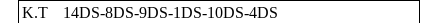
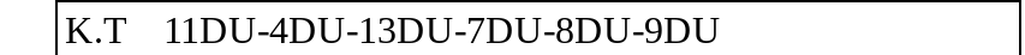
- 14DS-8DS-9DS-1DS-10DS-4DS
+ 11DU-4DU-13DU-7DU-8DU-9DU
